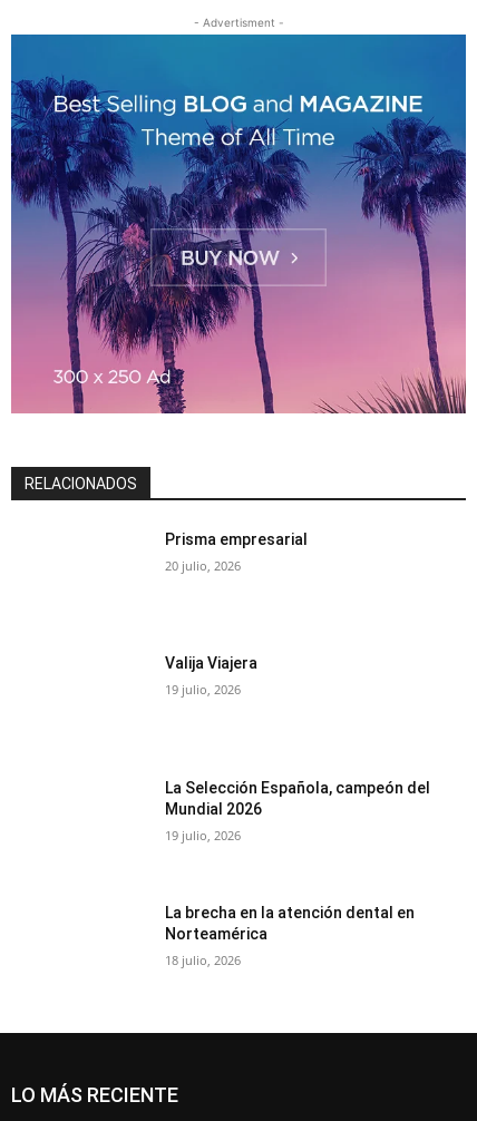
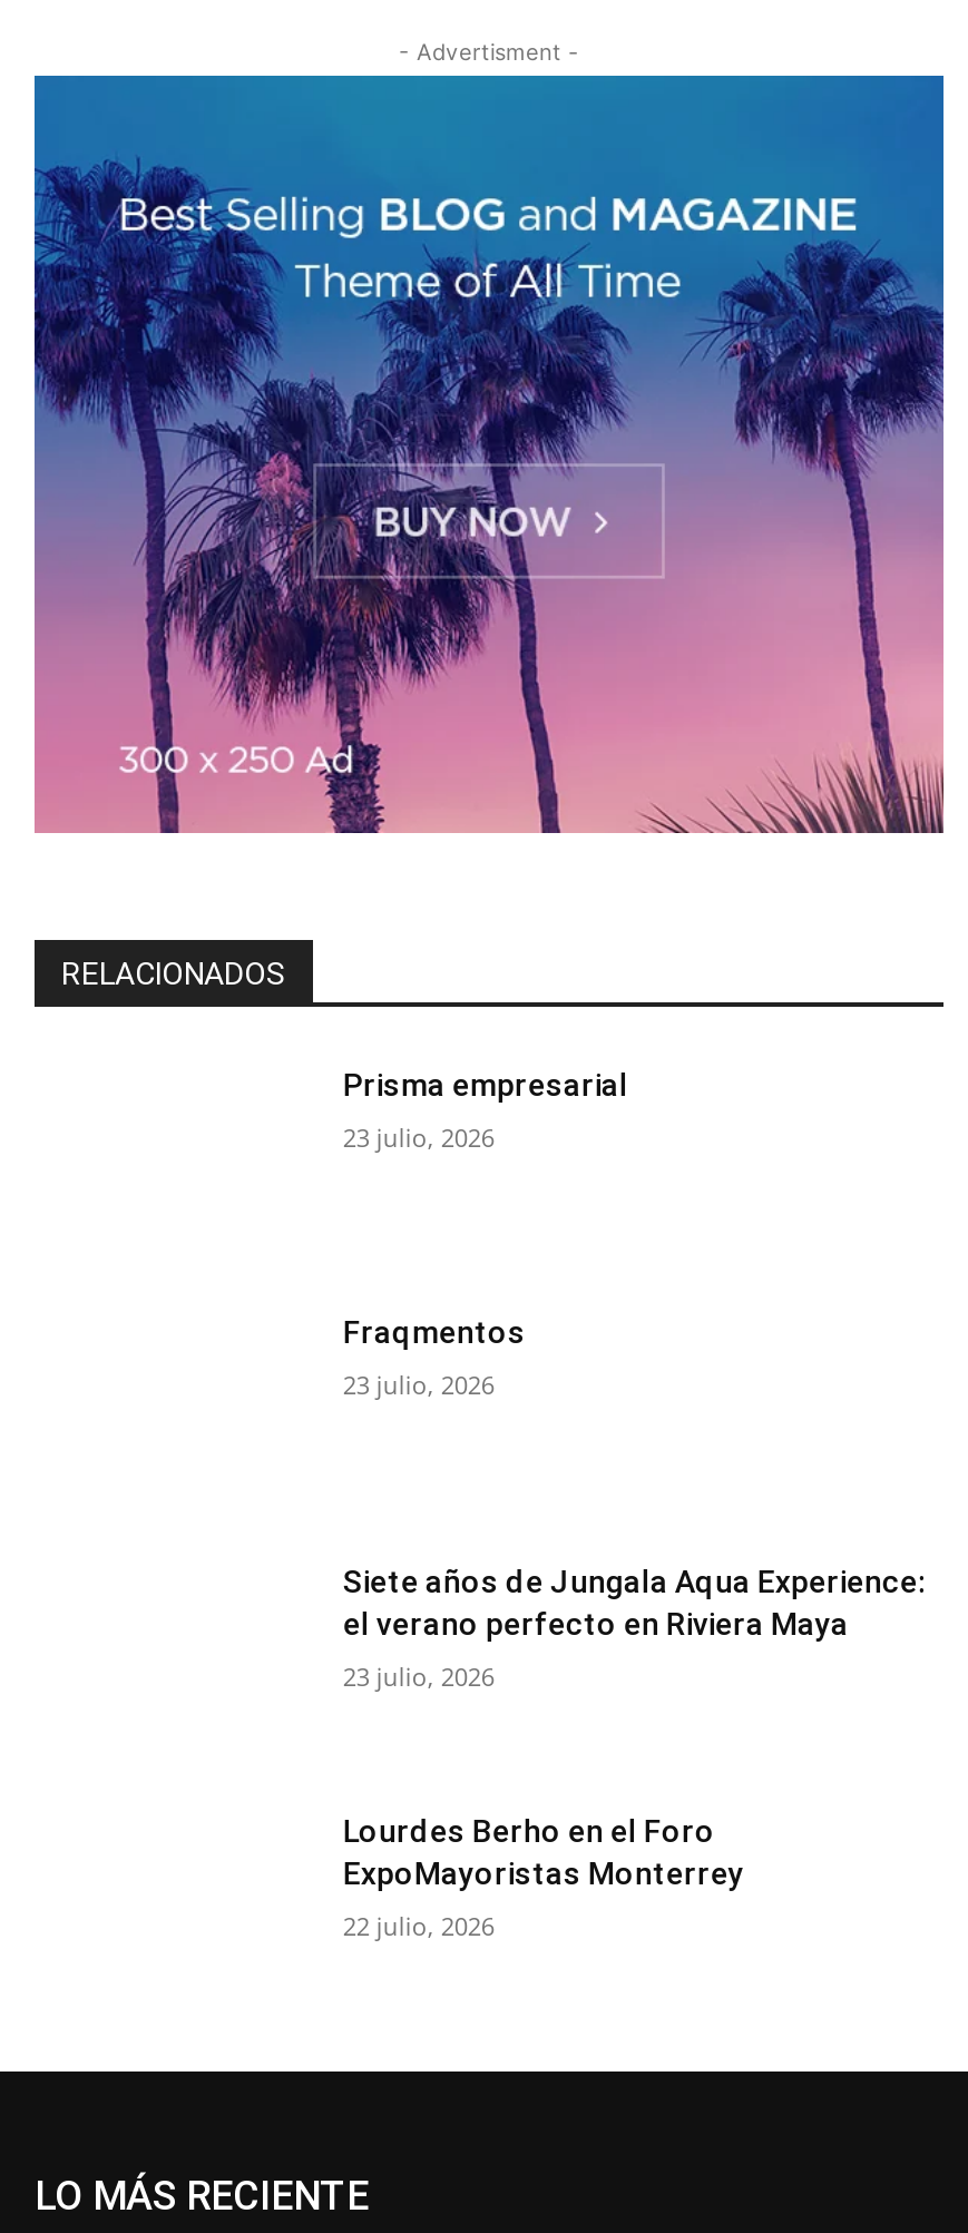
- 20 julio, 2026
+ 23 julio, 2026

- Valija Viajera
+ Fraqmentos

- 19 julio, 2026
+ 23 julio, 2026

- La Selección Española, campeón del
- Mundial 2026
+ Siete años de Jungala Aqua Experience:
+ el verano perfecto en Riviera Maya

- 19 julio, 2026
+ 23 julio, 2026

- La brecha en la atención dental en
- Norteamérica
+ Lourdes Berho en el Foro
+ ExpoMayoristas Monterrey

- 18 julio, 2026
+ 22 julio, 2026
